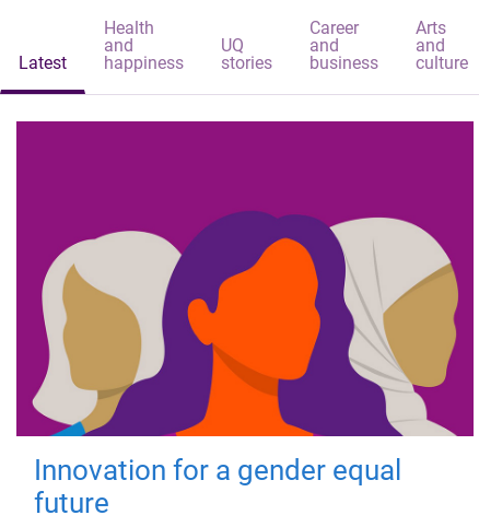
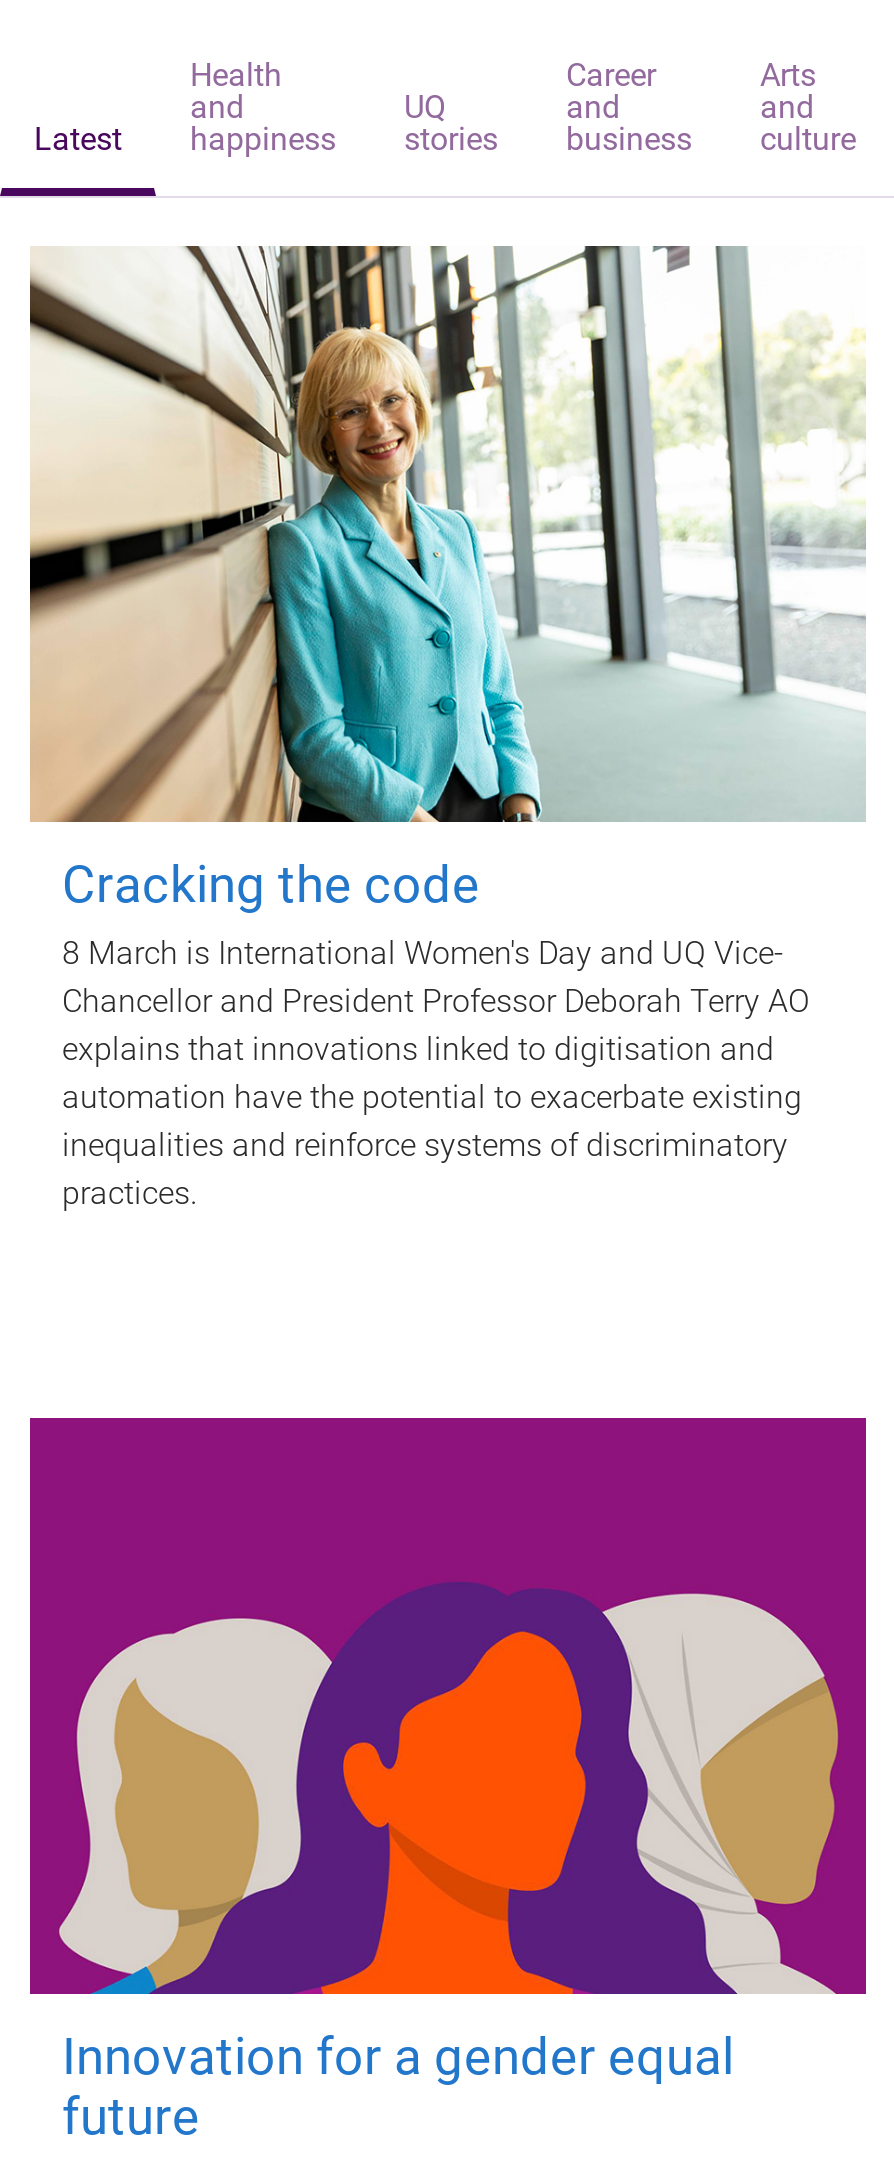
+ [image]
+ Cracking the code
+ 8 March is International Women's Day and UQ Vice-
+ Chancellor and President Professor Deborah Terry AO
+ explains that innovations linked to digitisation and
+ automation have the potential to exacerbate existing
+ inequalities and reinforce systems of discriminatory
+ practices.
